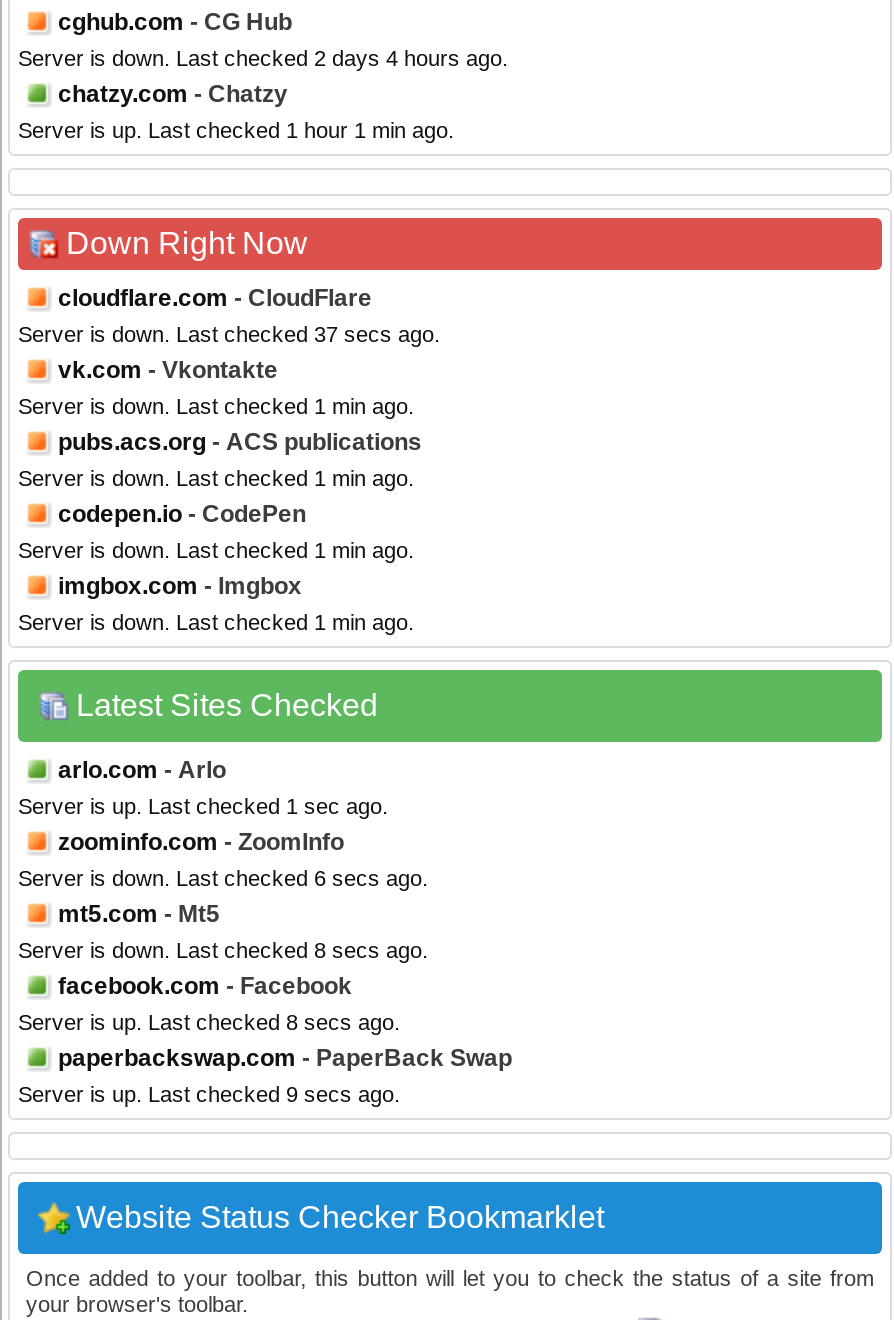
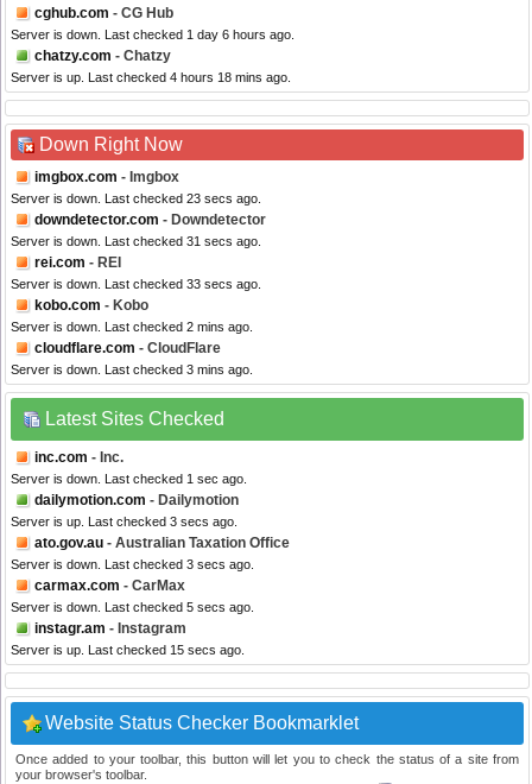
- Server is down. Last checked 2 days 4 hours ago.
+ Server is down. Last checked 1 day 6 hours ago.

- Server is up. Last checked 1 hour 1 min ago.
+ Server is up. Last checked 4 hours 18 mins ago.

moved down: cloudflare.com - CloudFlare

- Server is down. Last checked 37 secs ago.
- vk.com - Vkontakte
- Server is down. Last checked 1 min ago.
- pubs.acs.org - ACS publications
- Server is down. Last checked 1 min ago.
- codepen.io - CodePen
- Server is down. Last checked 1 min ago.

moved up: imgbox.com - Imgbox

- Server is down. Last checked 1 min ago.
+ Server is down. Last checked 23 secs ago.
+ downdetector.com - Downdetector
+ Server is down. Last checked 31 secs ago.
+ rei.com - REI
+ Server is down. Last checked 33 secs ago.
+ kobo.com - Kobo
+ Server is down. Last checked 2 mins ago.
+ Server is down. Last checked 3 mins ago.

- arlo.com - Arlo
- Server is up. Last checked 1 sec ago.
- zoominfo.com - ZoomInfo
- Server is down. Last checked 6 secs ago.
- mt5.com - Mt5
- Server is down. Last checked 8 secs ago.
- facebook.com - Facebook
- Server is up. Last checked 8 secs ago.
- paperbackswap.com - PaperBack Swap
- Server is up. Last checked 9 secs ago.
+ inc.com - Inc.
+ Server is down. Last checked 1 sec ago.
+ dailymotion.com - Dailymotion
+ Server is up. Last checked 3 secs ago.
+ ato.gov.au - Australian Taxation Office
+ Server is down. Last checked 3 secs ago.
+ carmax.com - CarMax
+ Server is down. Last checked 5 secs ago.
+ instagr.am - Instagram
+ Server is up. Last checked 15 secs ago.
